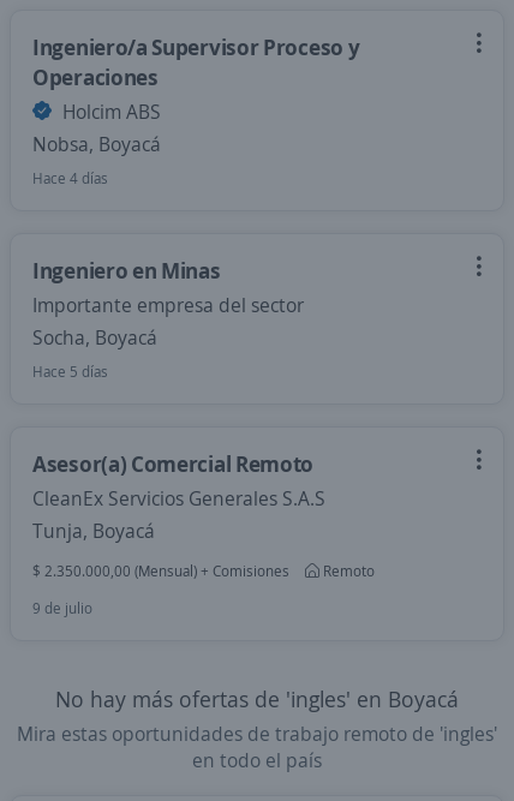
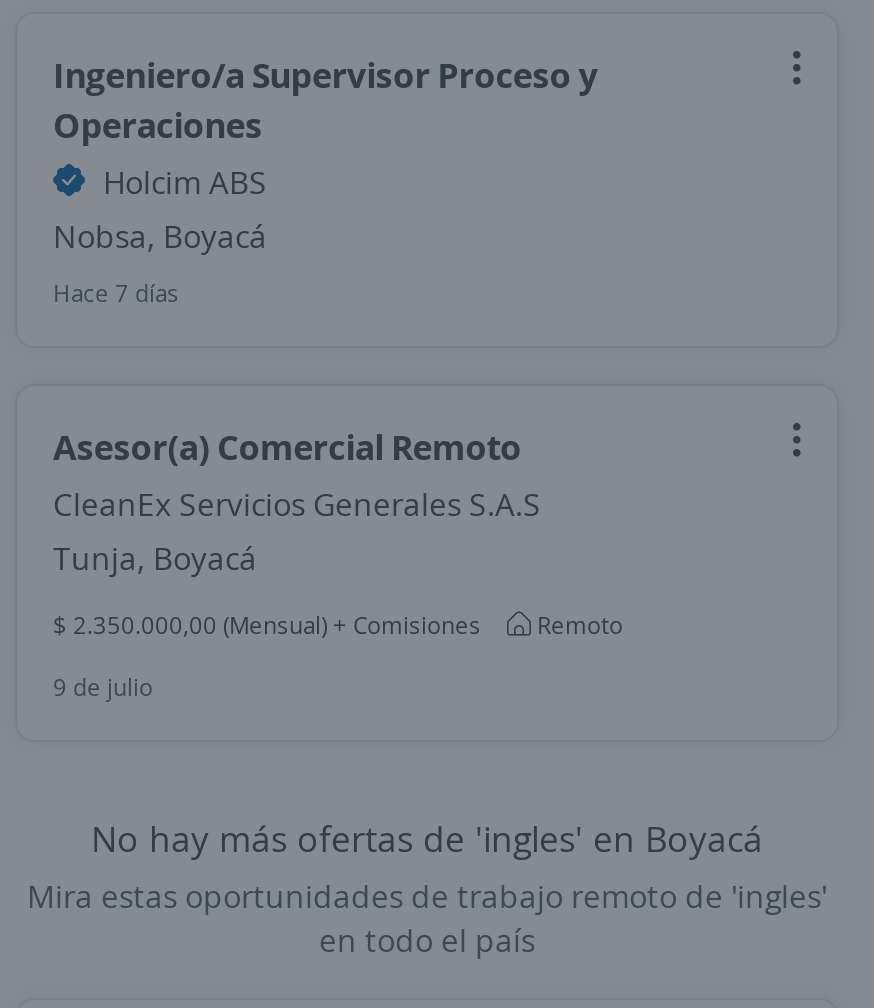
- Hace 4 días
- Ingeniero en Minas
- Importante empresa del sector
- Socha, Boyacá
- Hace 5 días
+ Hace 7 días
